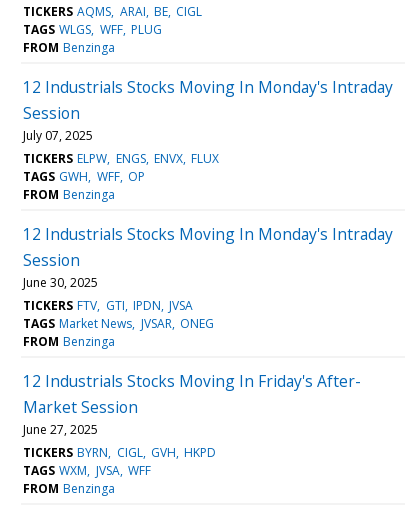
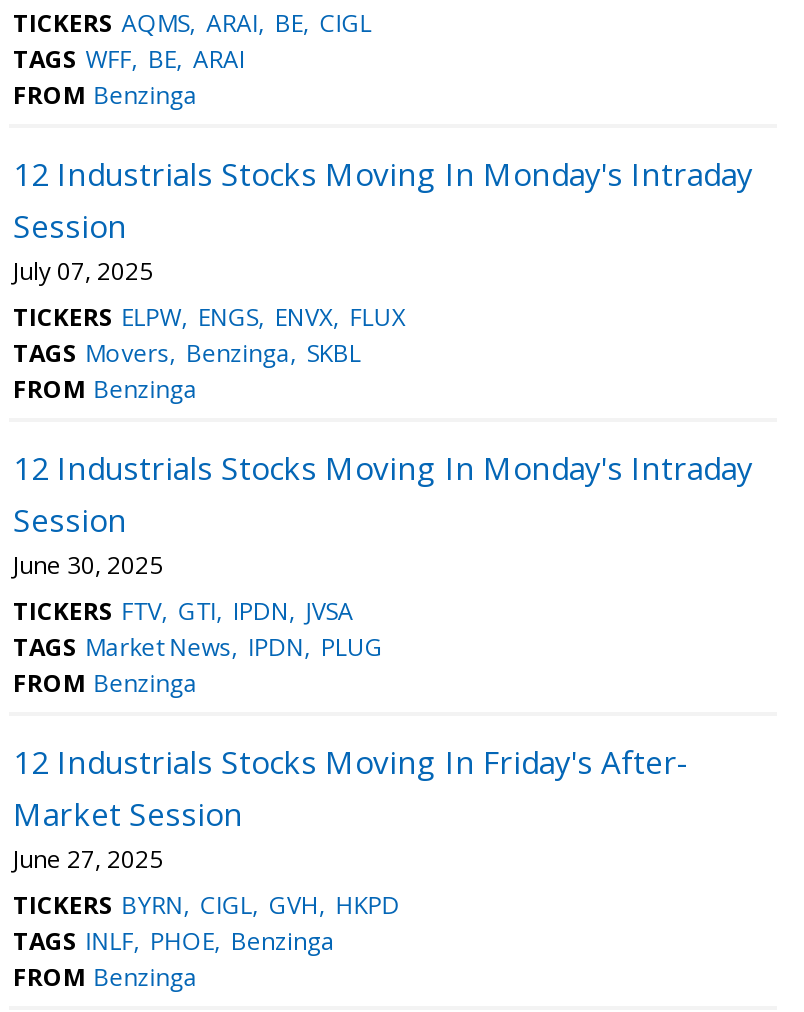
- TAGS WLGS WFF PLUG
+ TAGS WFF BE ARAI

- TAGS GWH WFF OP
+ TAGS Movers Benzinga SKBL

- TAGS Market News JVSAR ONEG
+ TAGS Market News IPDN PLUG

- TAGS WXM JVSA WFF
+ TAGS INLF PHOE Benzinga
